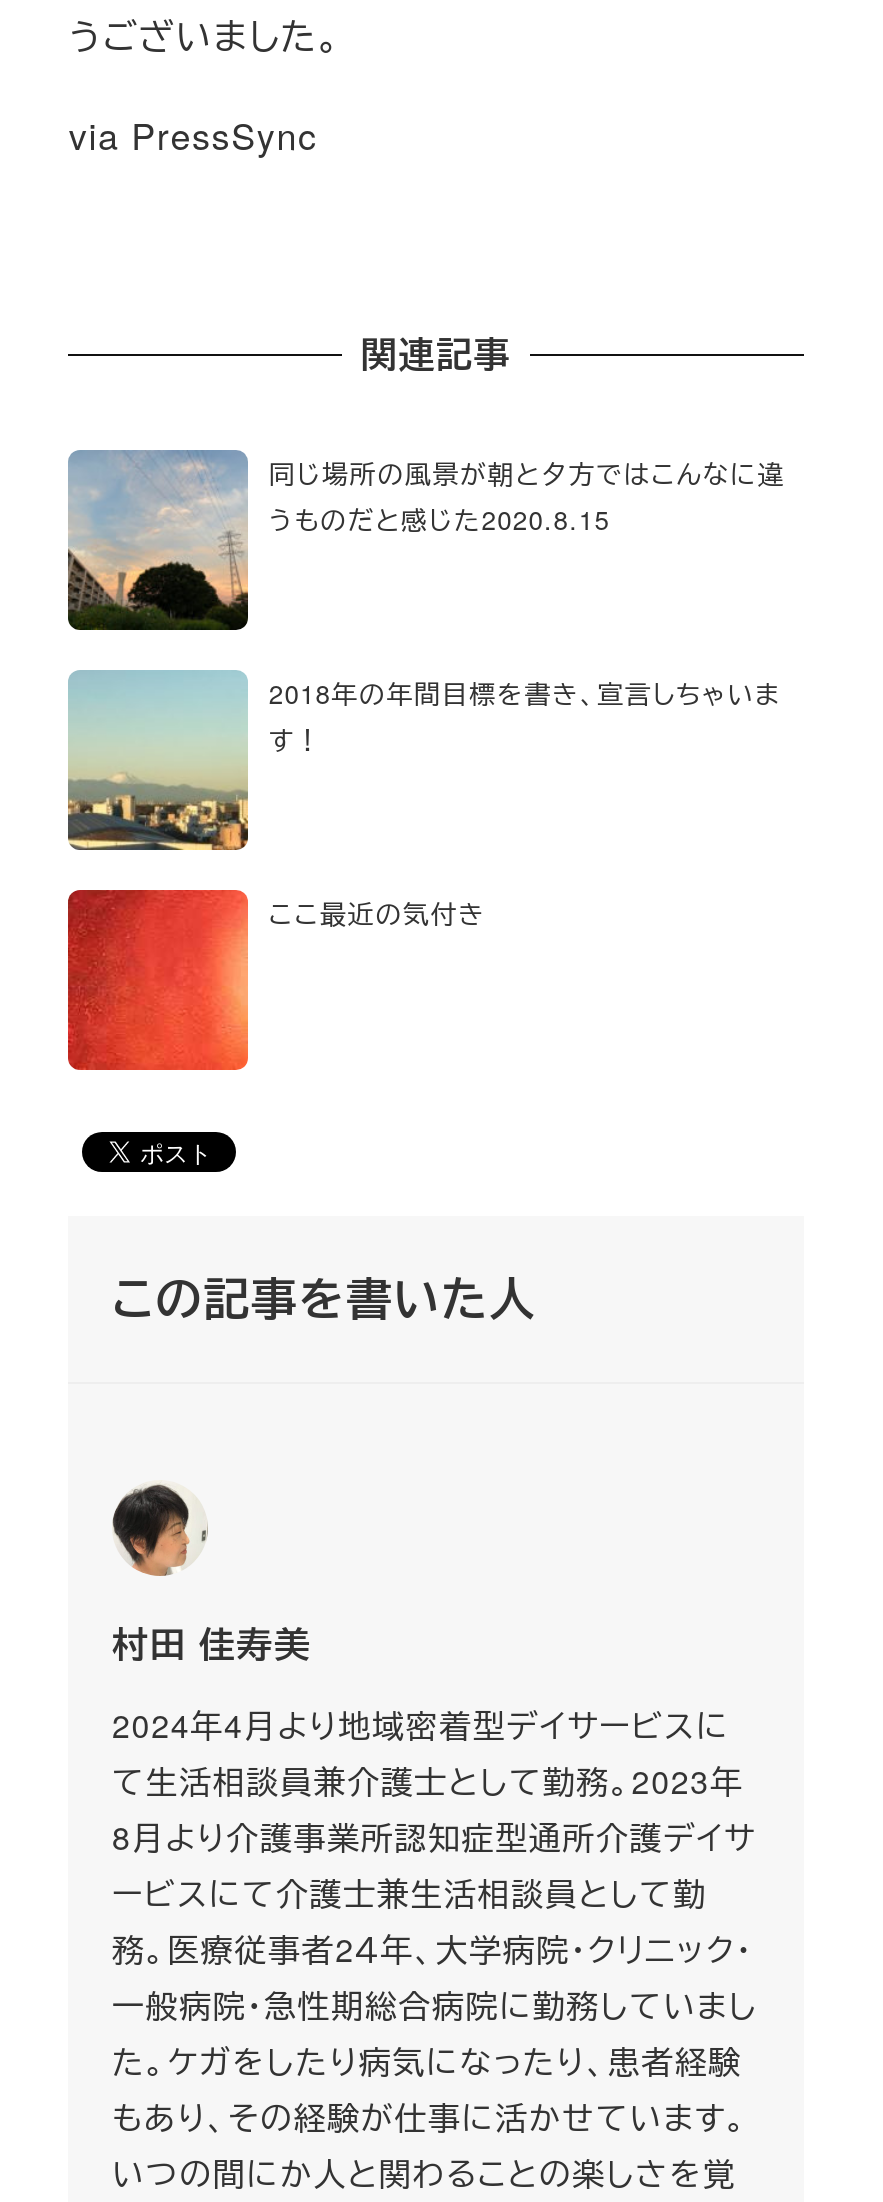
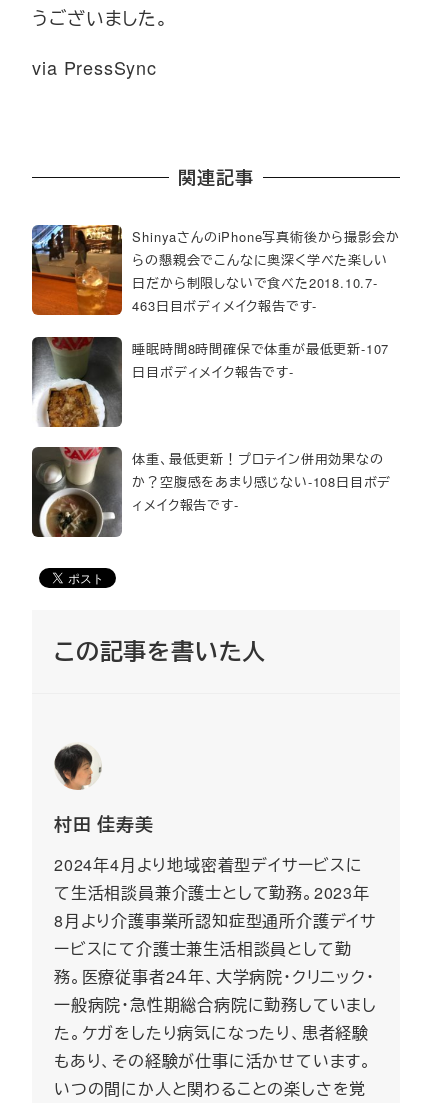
- [image]
- 同じ場所の風景が朝と夕方ではこんなに違
- うものだと感じた2020.8.15
+ [image]
+ ShinyaさんのiPhone写真術後から撮影会か
+ らの懇親会でこんなに奥深く学べた楽しい
+ 日だから制限しないで食べた2018.10.7-
+ 463日目ボディメイク報告です-

- [image]
- 2018年の年間目標を書き、宣言しちゃいま
- す！
+ [image]
+ 睡眠時間8時間確保で体重が最低更新-107
+ 日目ボディメイク報告です-

- [image]
- ここ最近の気付き
+ [image]
+ 体重、最低更新！プロテイン併用効果なの
+ か？空腹感をあまり感じない-108日目ボデ
+ ィメイク報告です-
